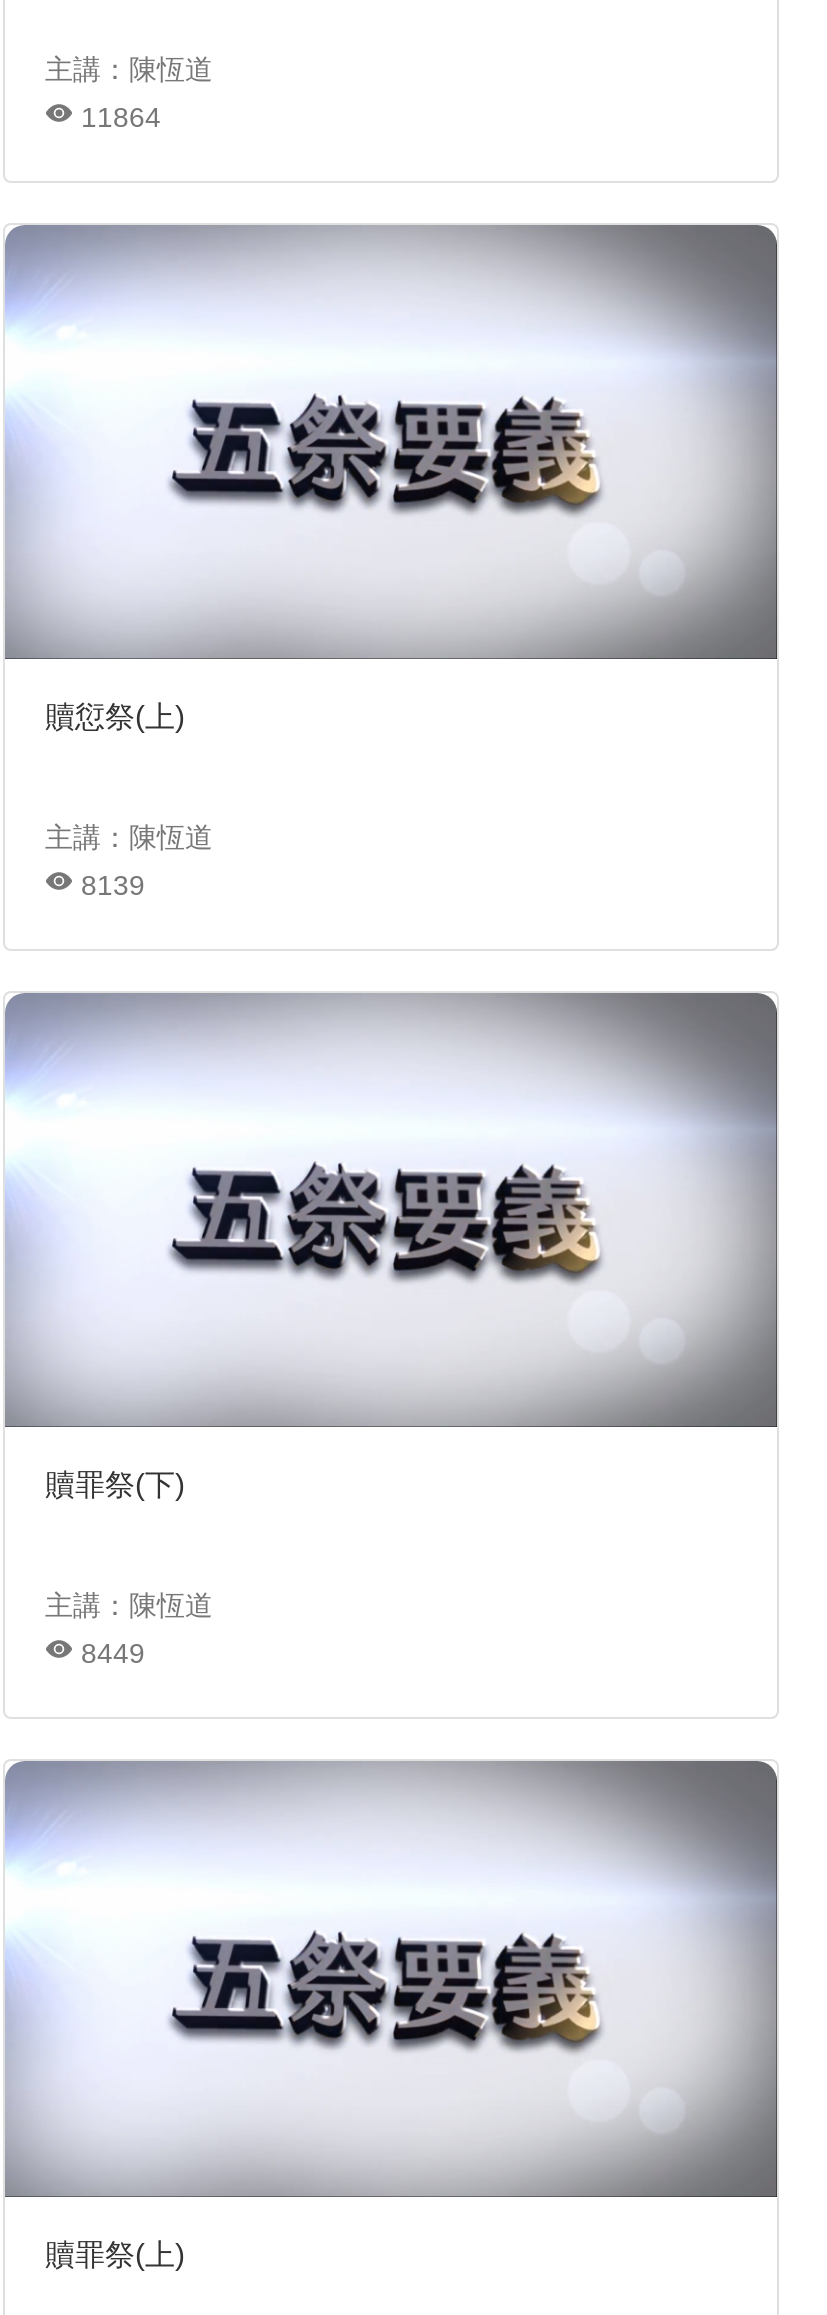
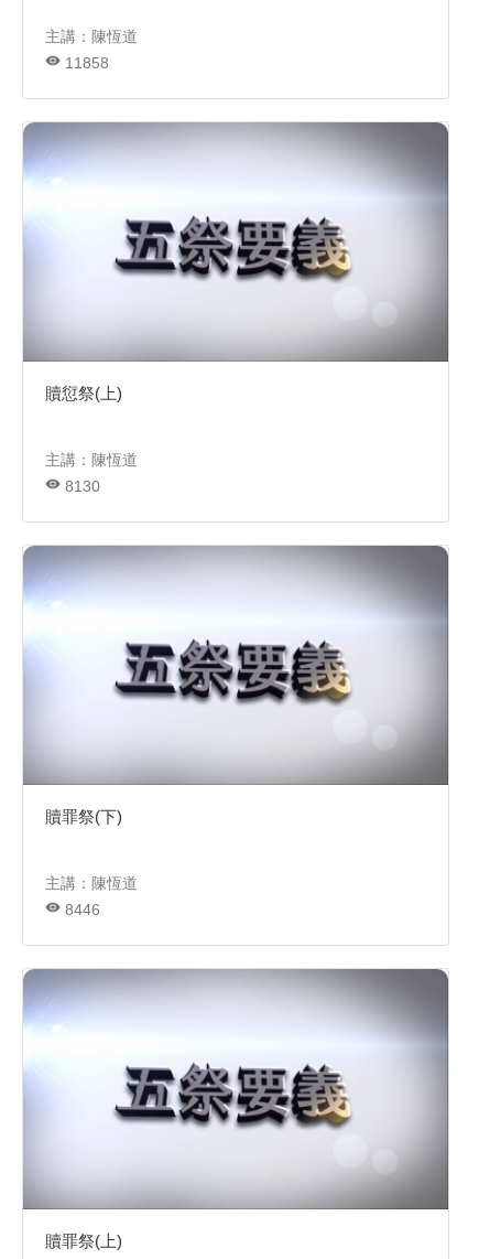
- 11864
+ 11858

- 8139
+ 8130

- 8449
+ 8446
